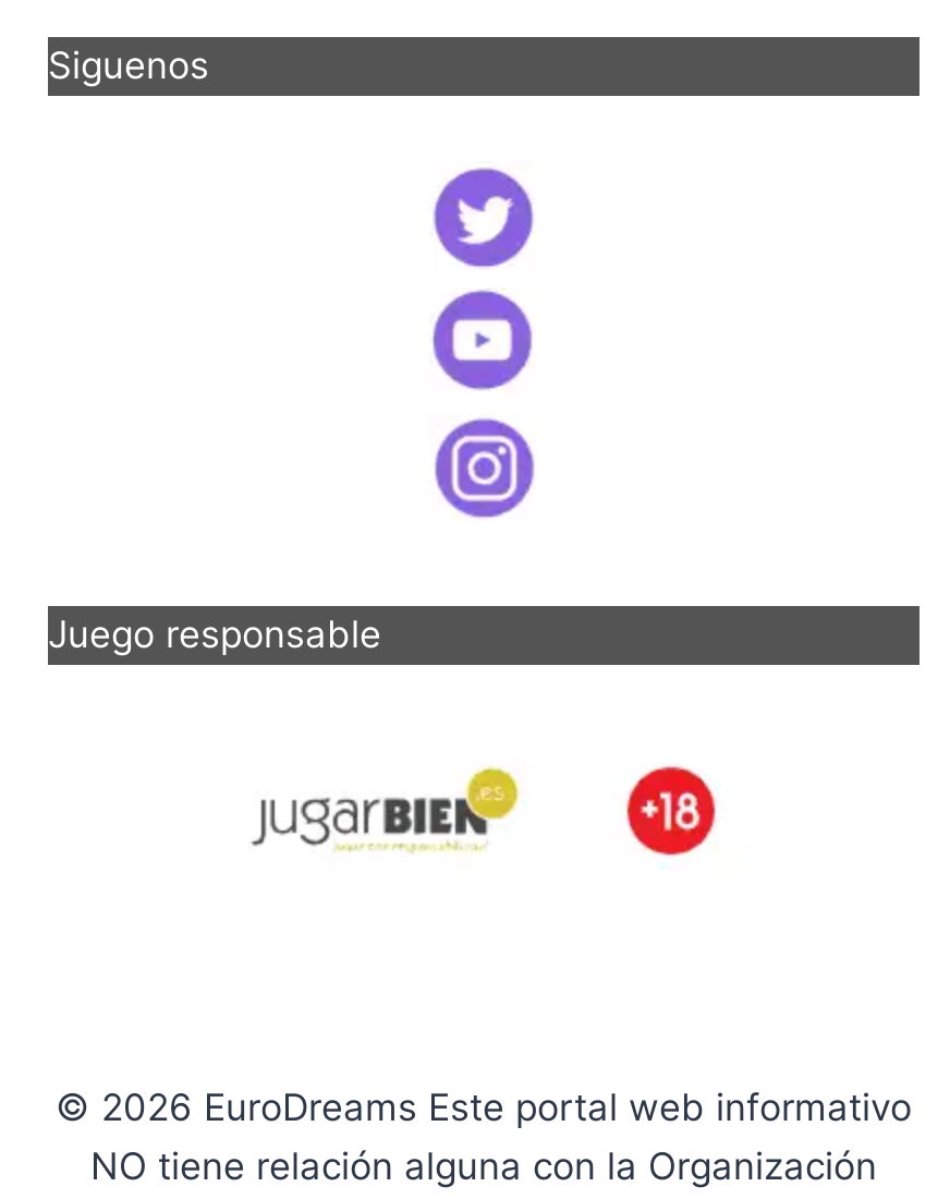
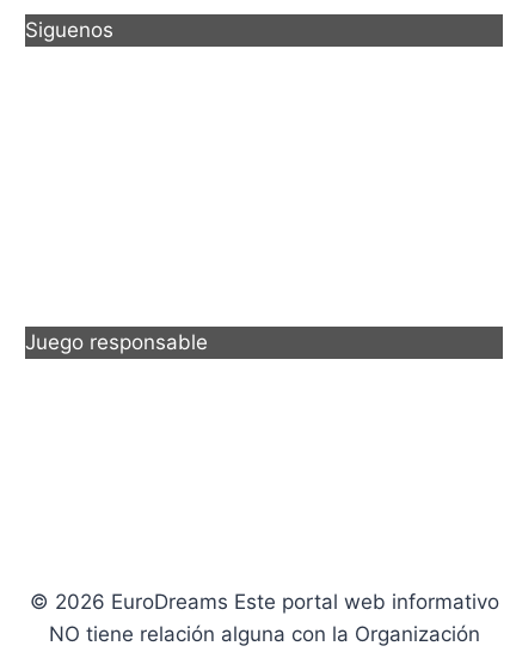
- [image]

- [image]

- [image]

- [image]

- [image]
